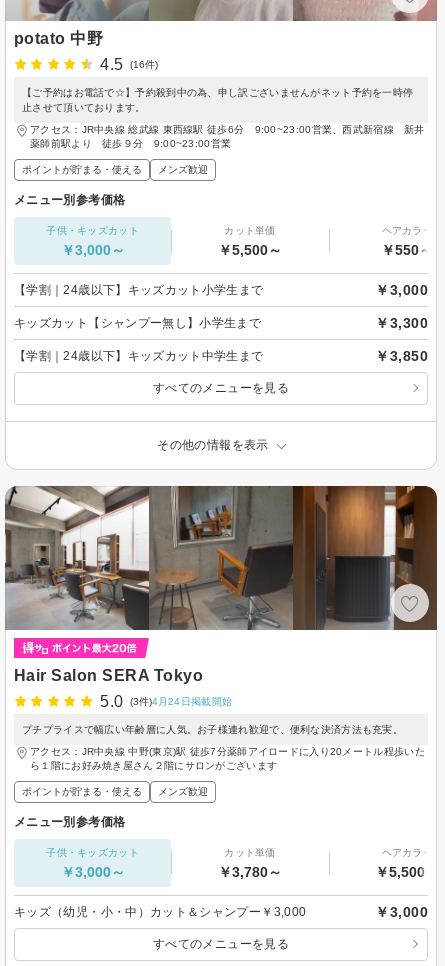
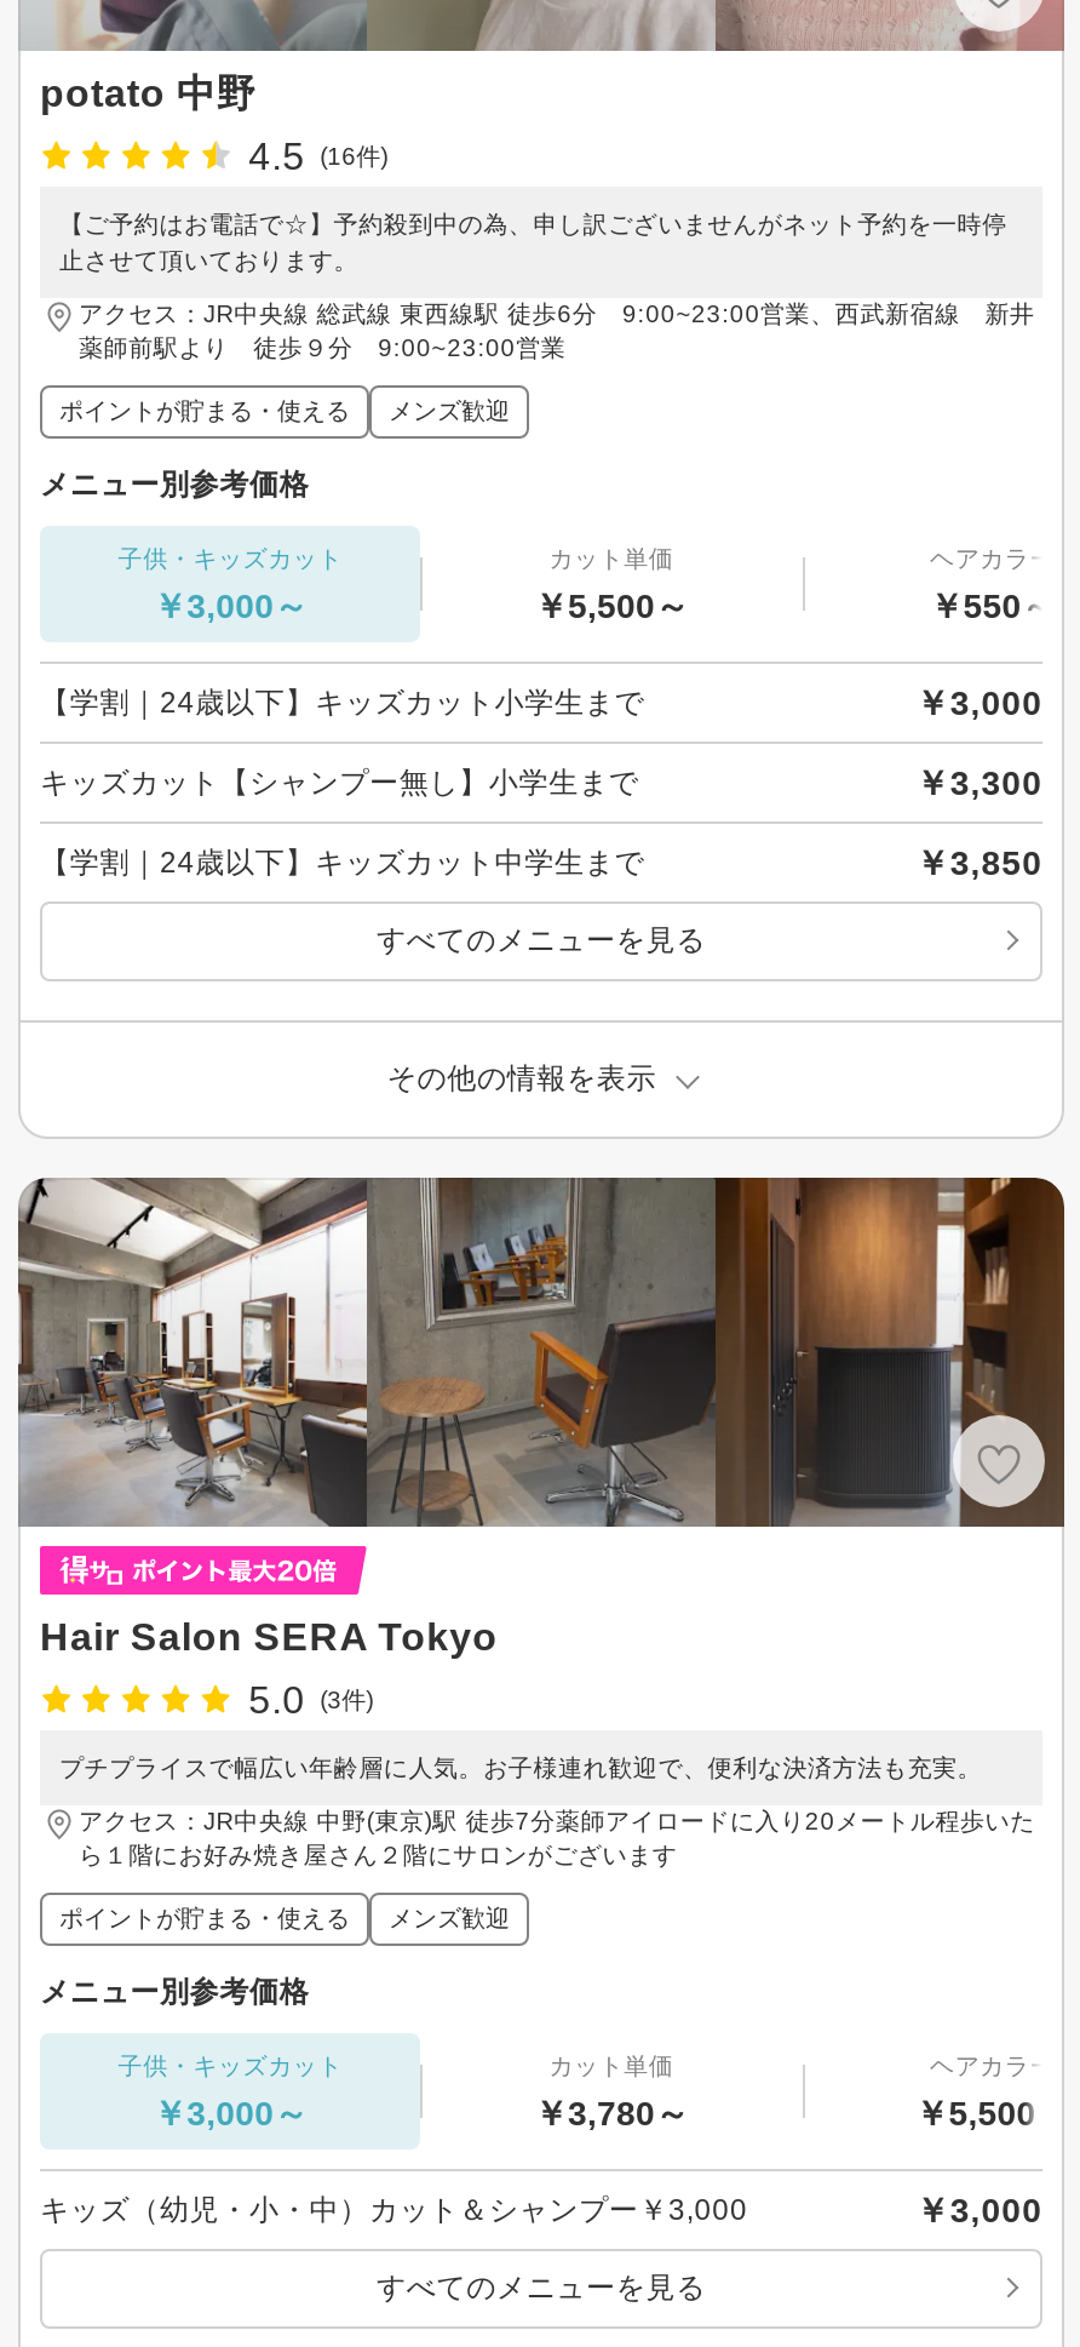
- 5.0 (3件)4月24日掲載開始
+ 5.0 (3件)
